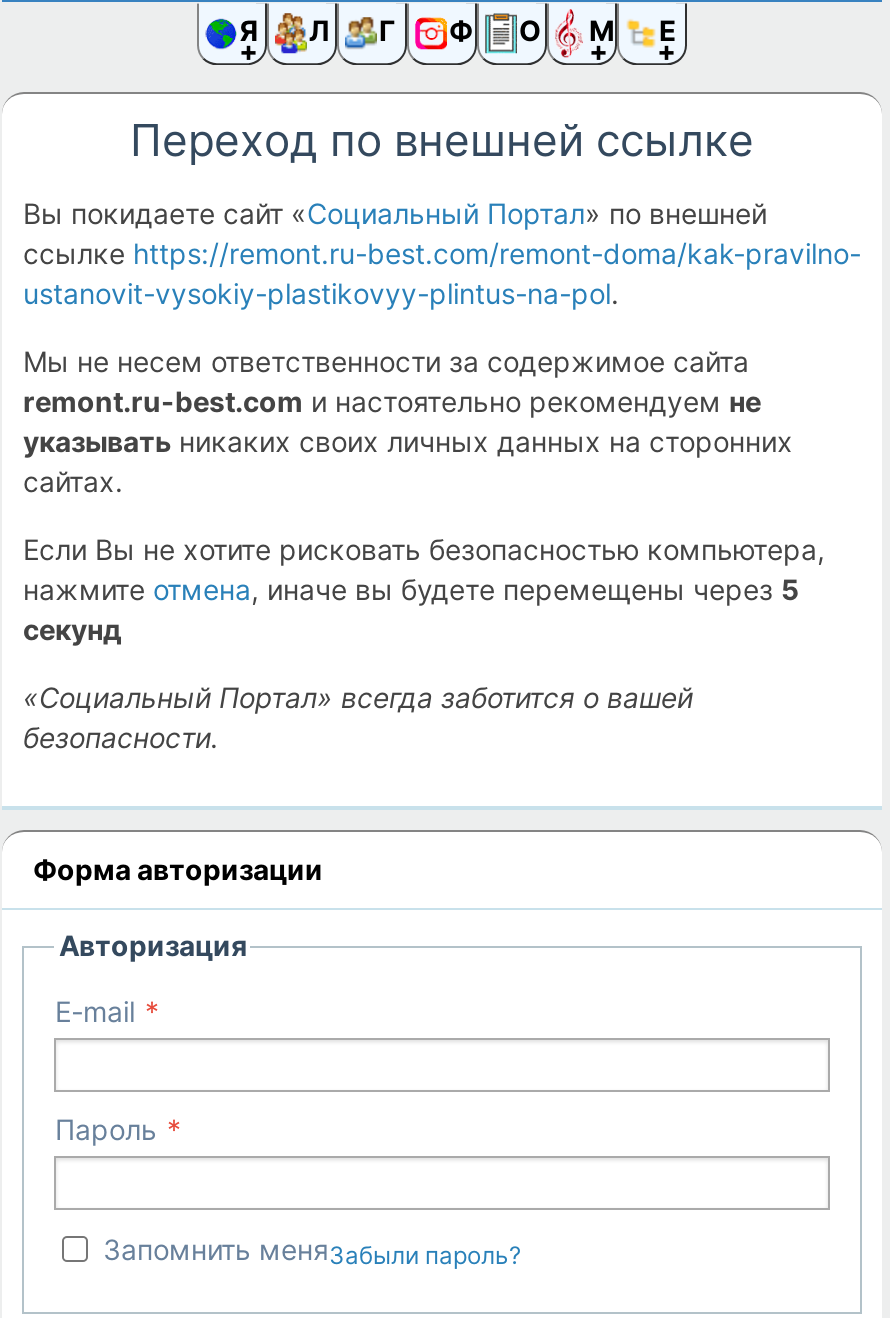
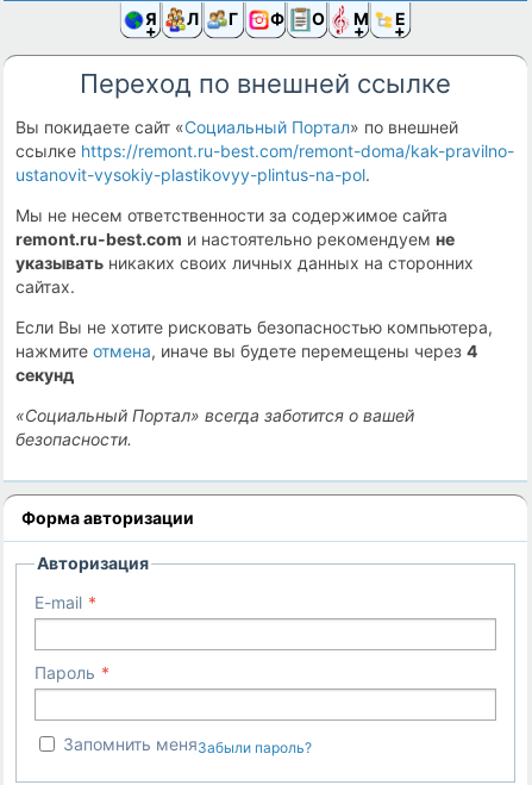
- нажмите отмена, иначе вы будете перемещены через 5
+ нажмите отмена, иначе вы будете перемещены через 4
